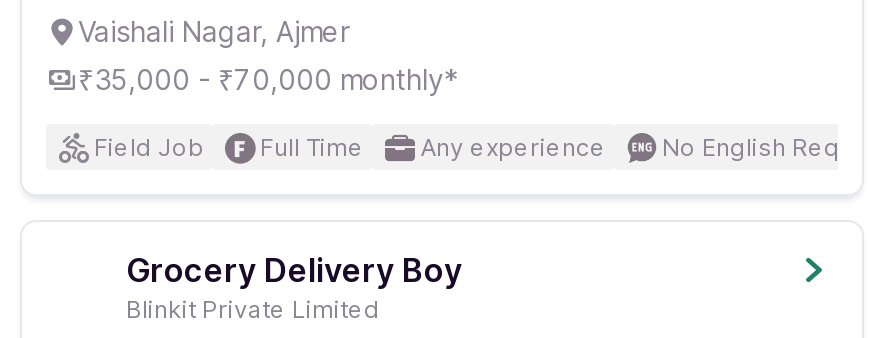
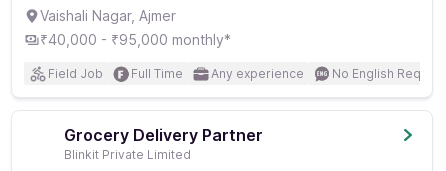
- ₹35,000 - ₹70,000 monthly*
+ ₹40,000 - ₹95,000 monthly*

- Grocery Delivery Boy
+ Grocery Delivery Partner
